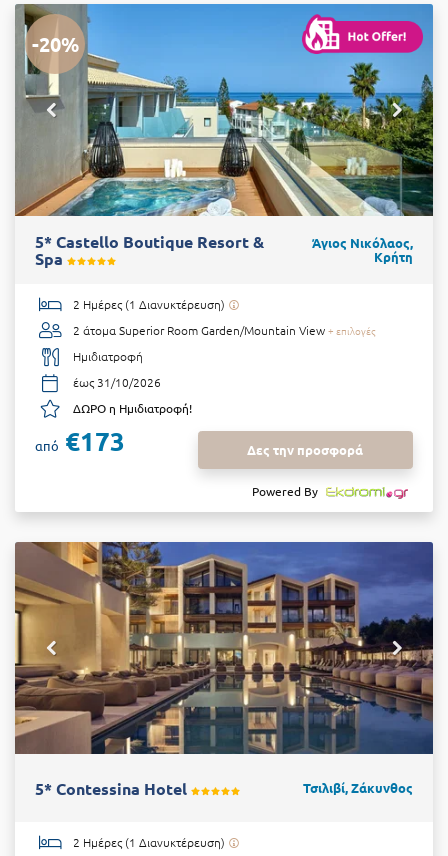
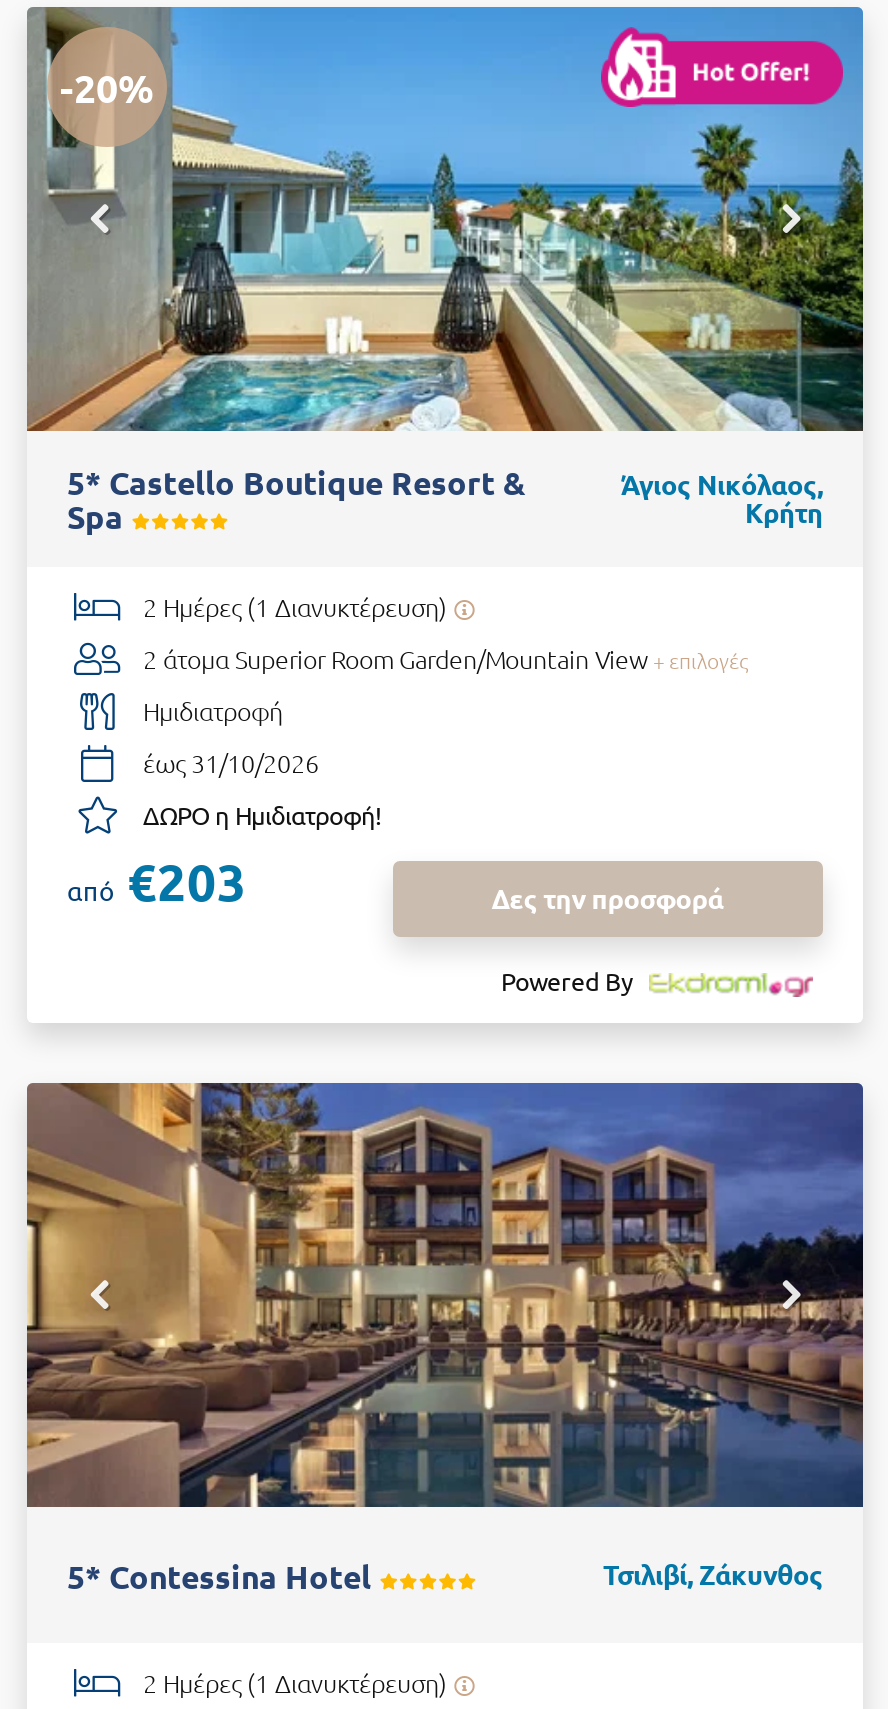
- από €173
+ από €203
